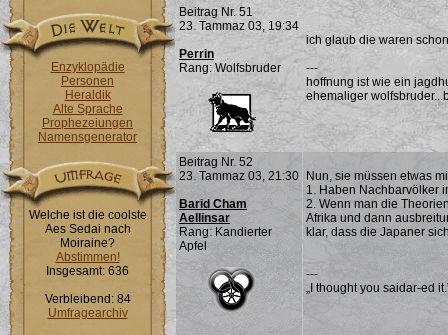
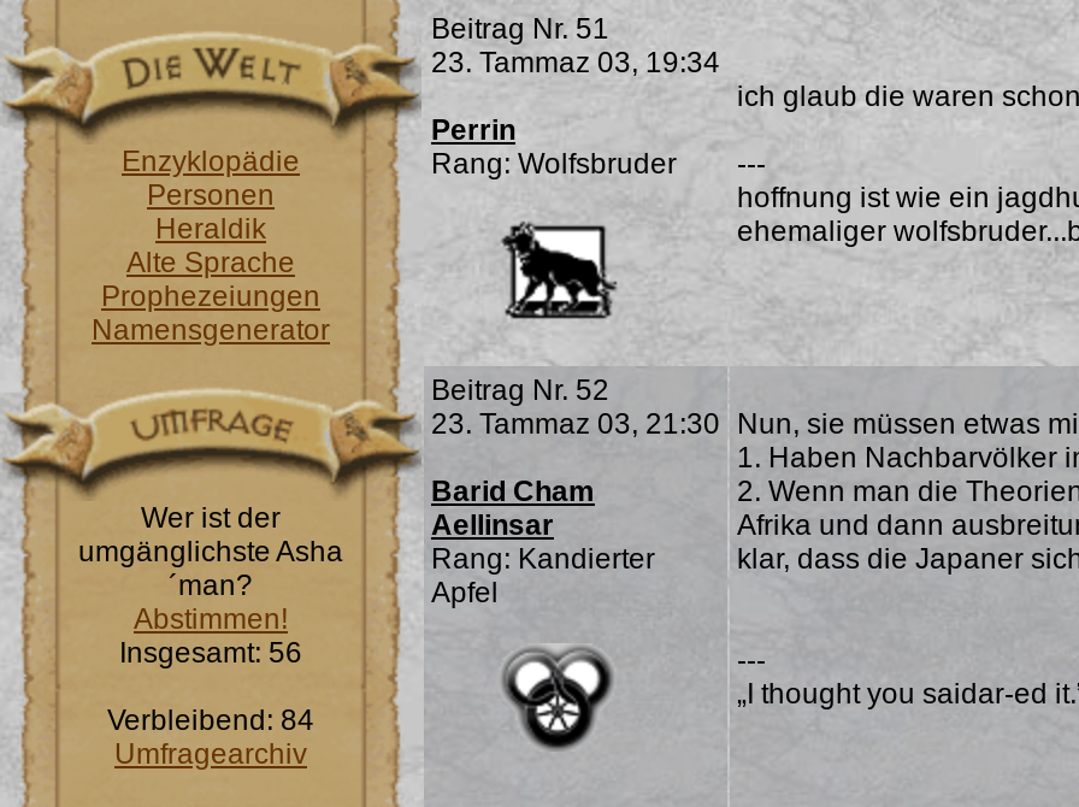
- Welche ist die coolste
- Aes Sedai nach
- Moiraine?
+ Wer ist der
+ umgänglichste Asha
+ ´man?

- Insgesamt: 636
+ Insgesamt: 56
